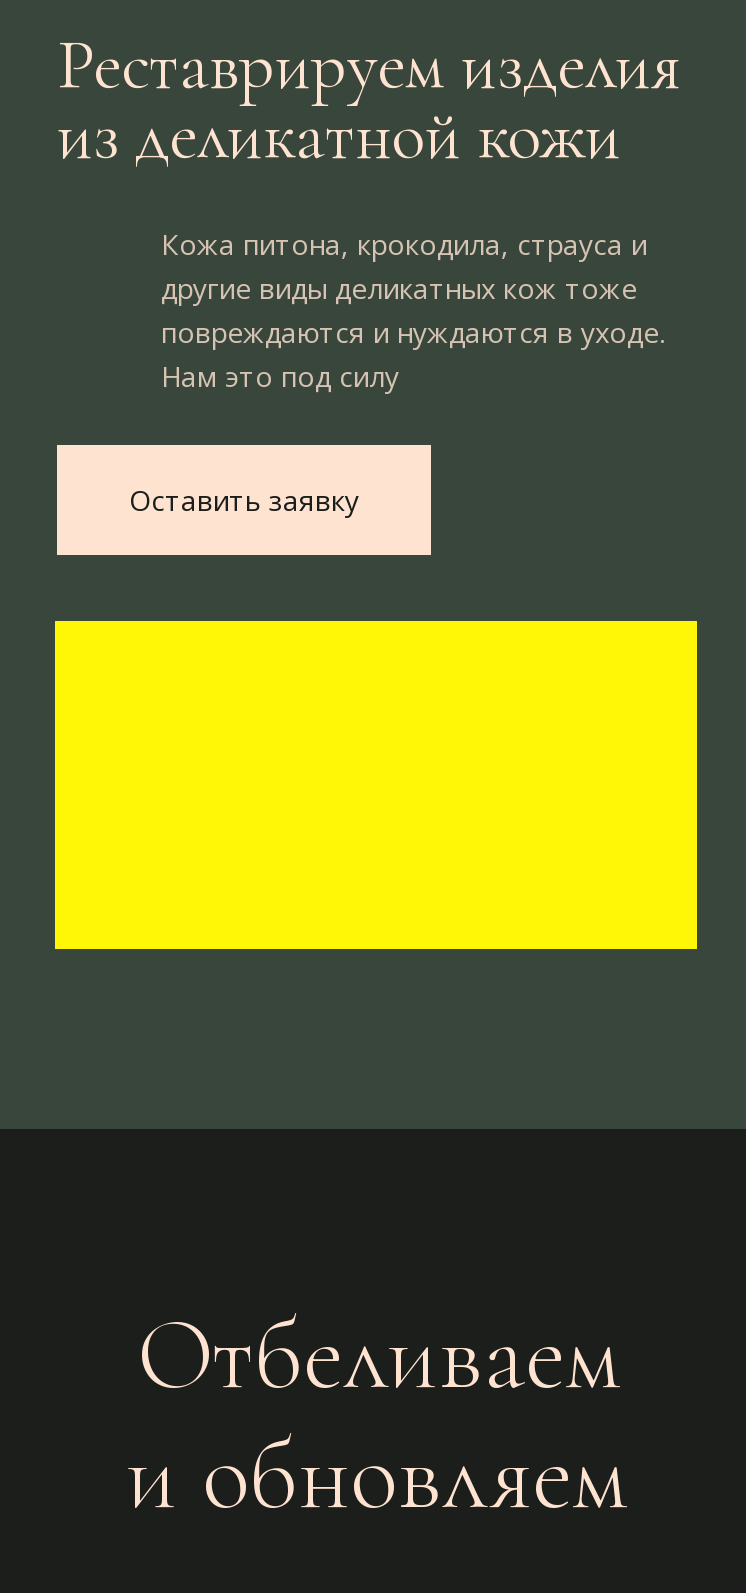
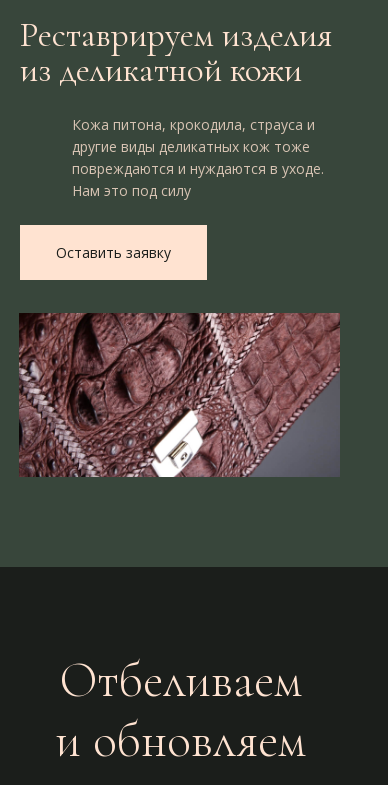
+ [image]
